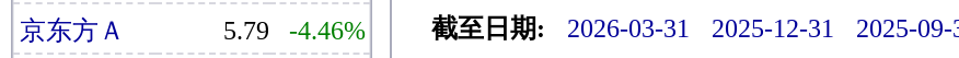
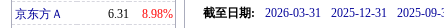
- 5.79
+ 6.31

- -4.46%
+ 8.98%
